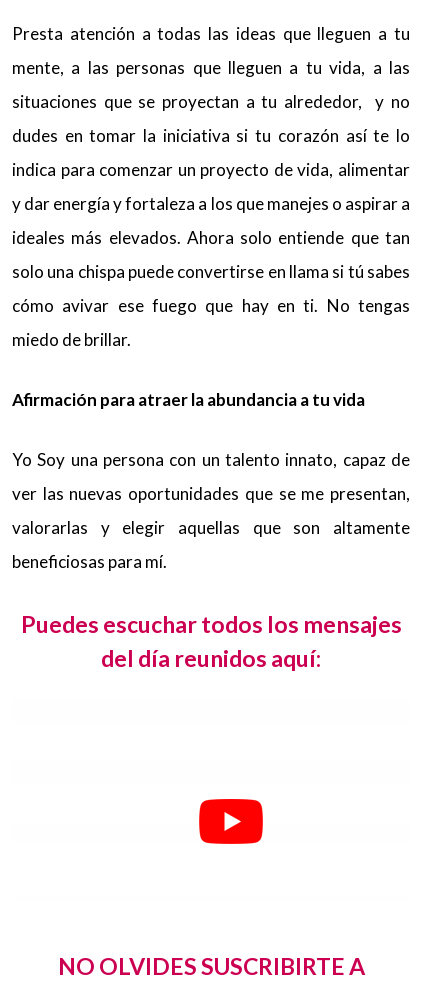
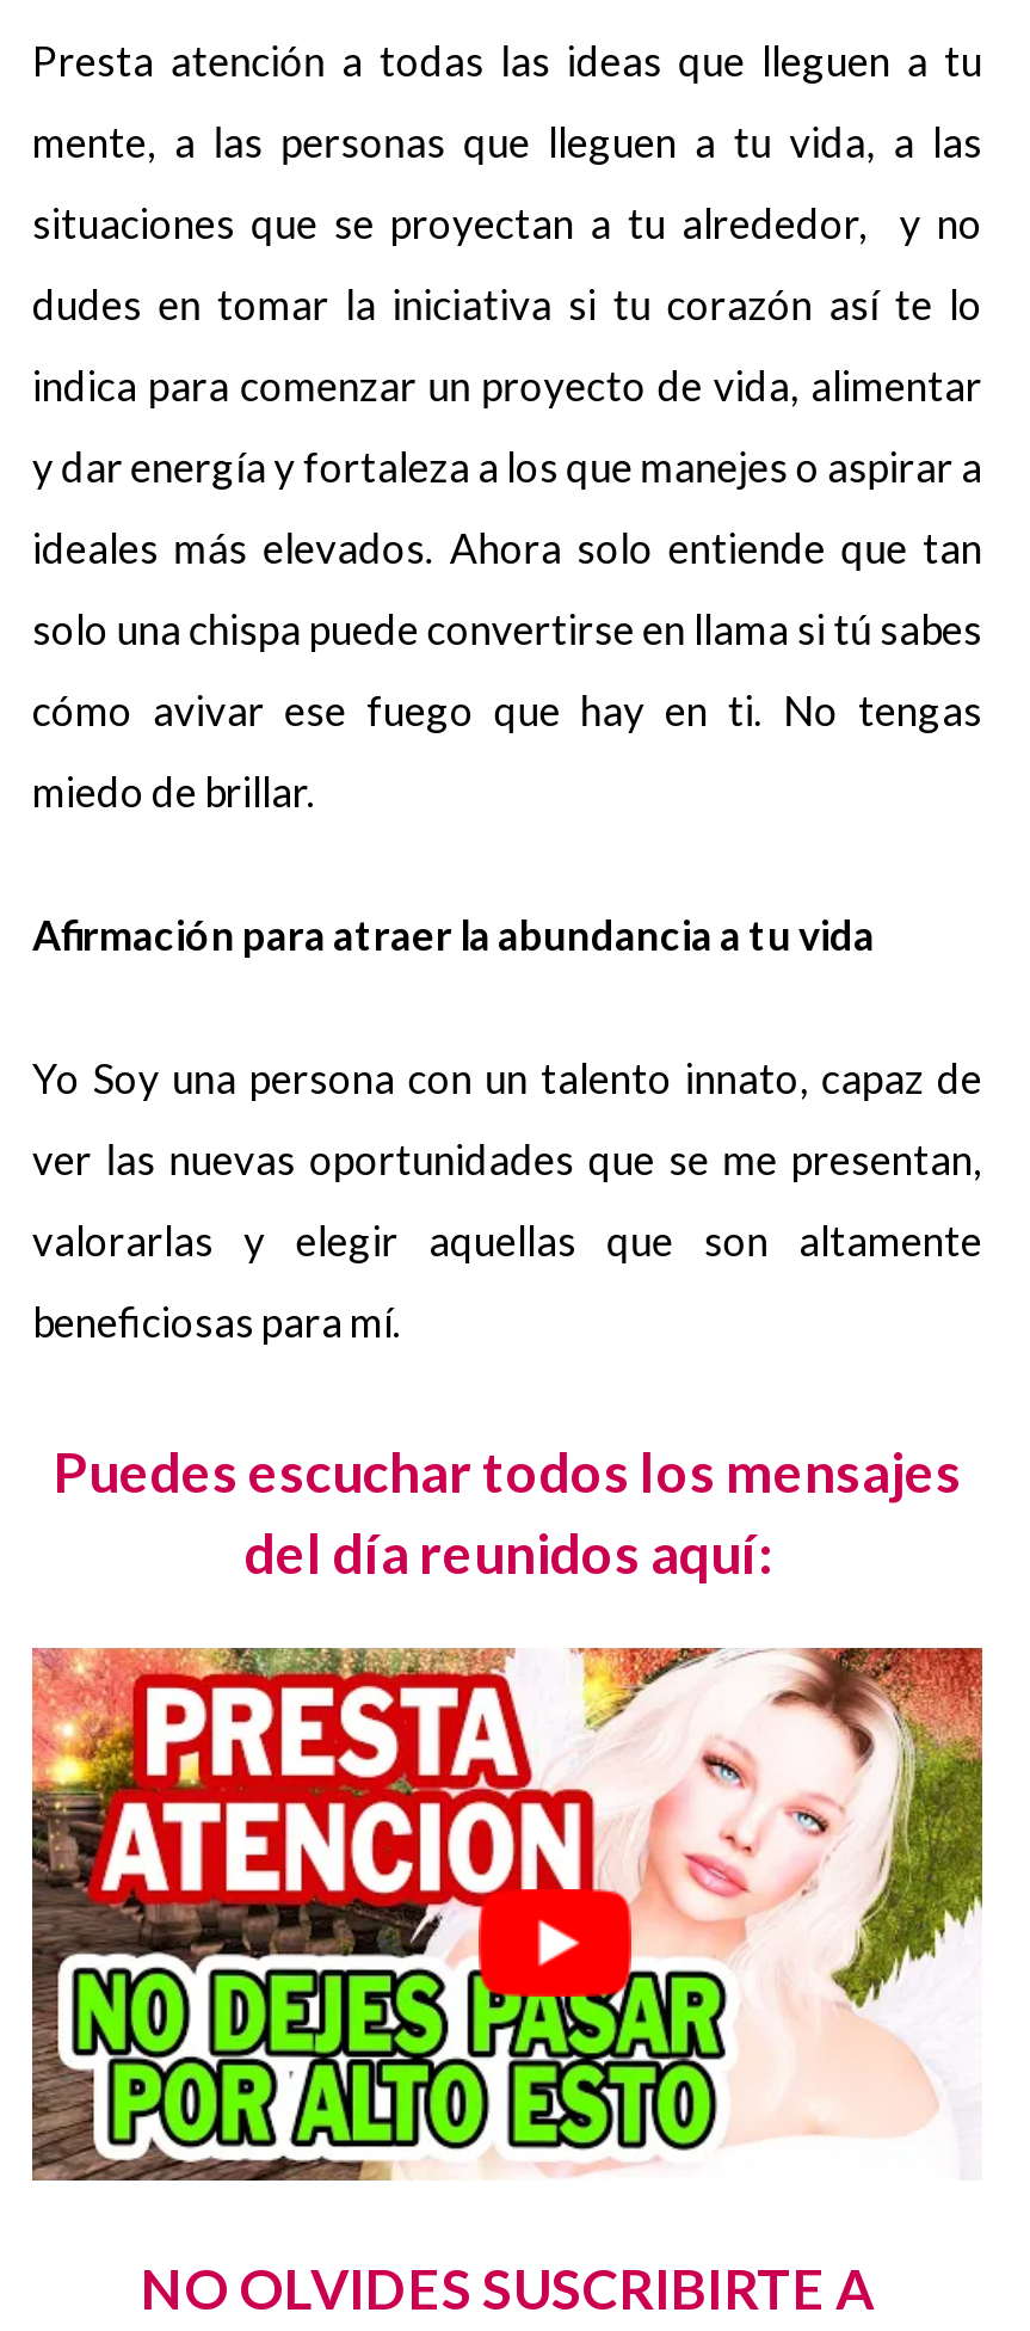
+ [image]
